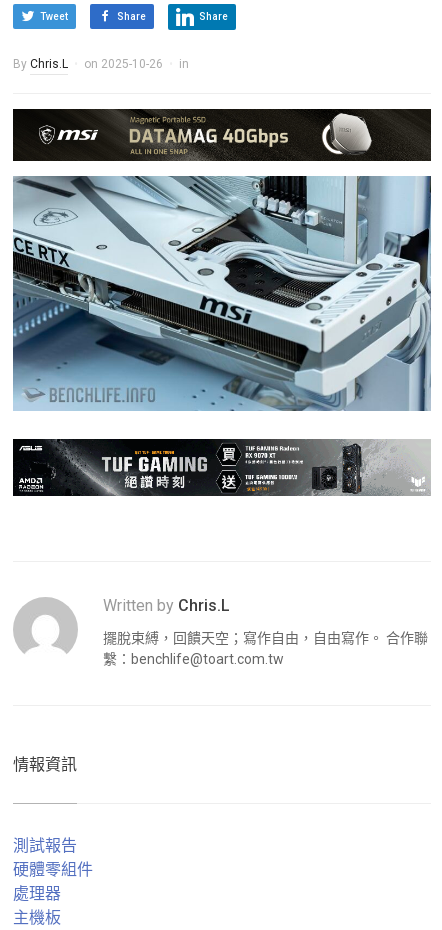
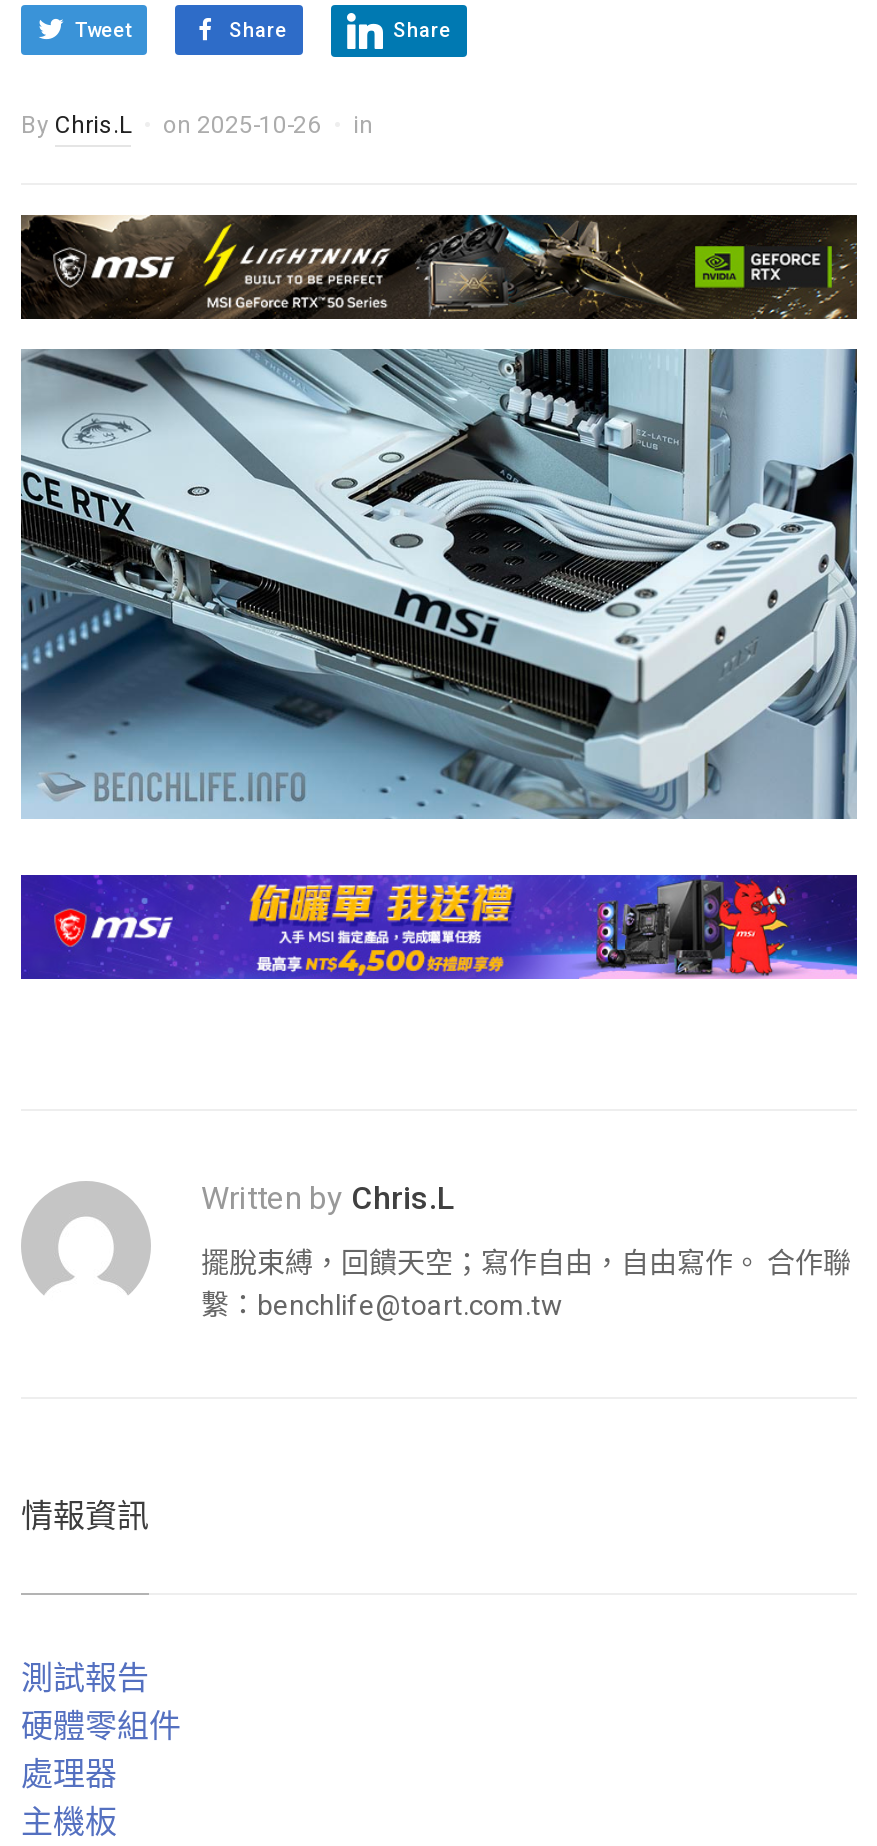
- [image]
+ [image]

- [image]
+ [image]
